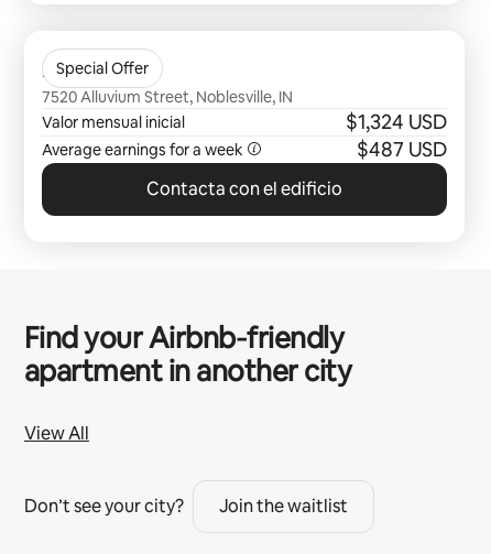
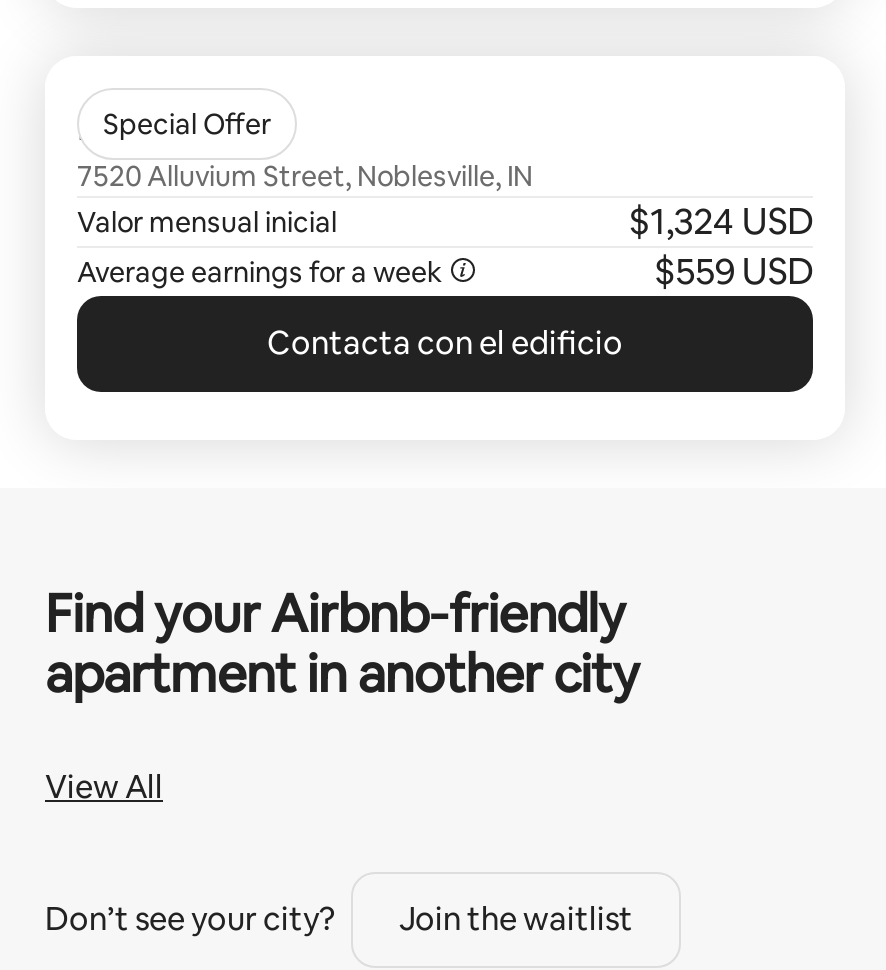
- $487 USD
+ $559 USD
